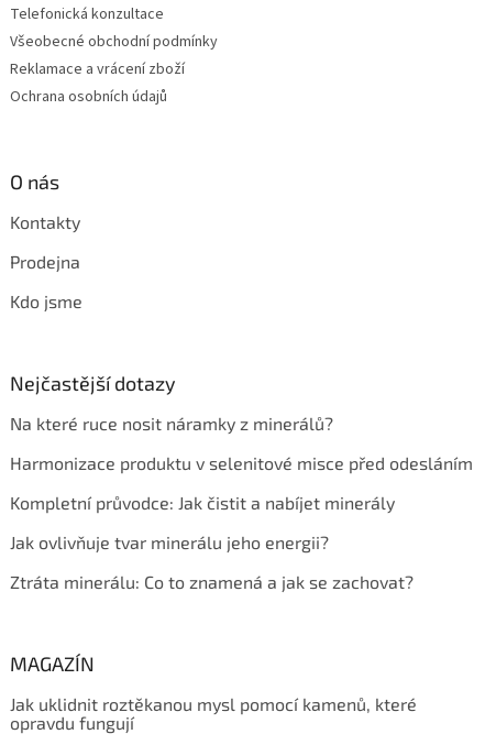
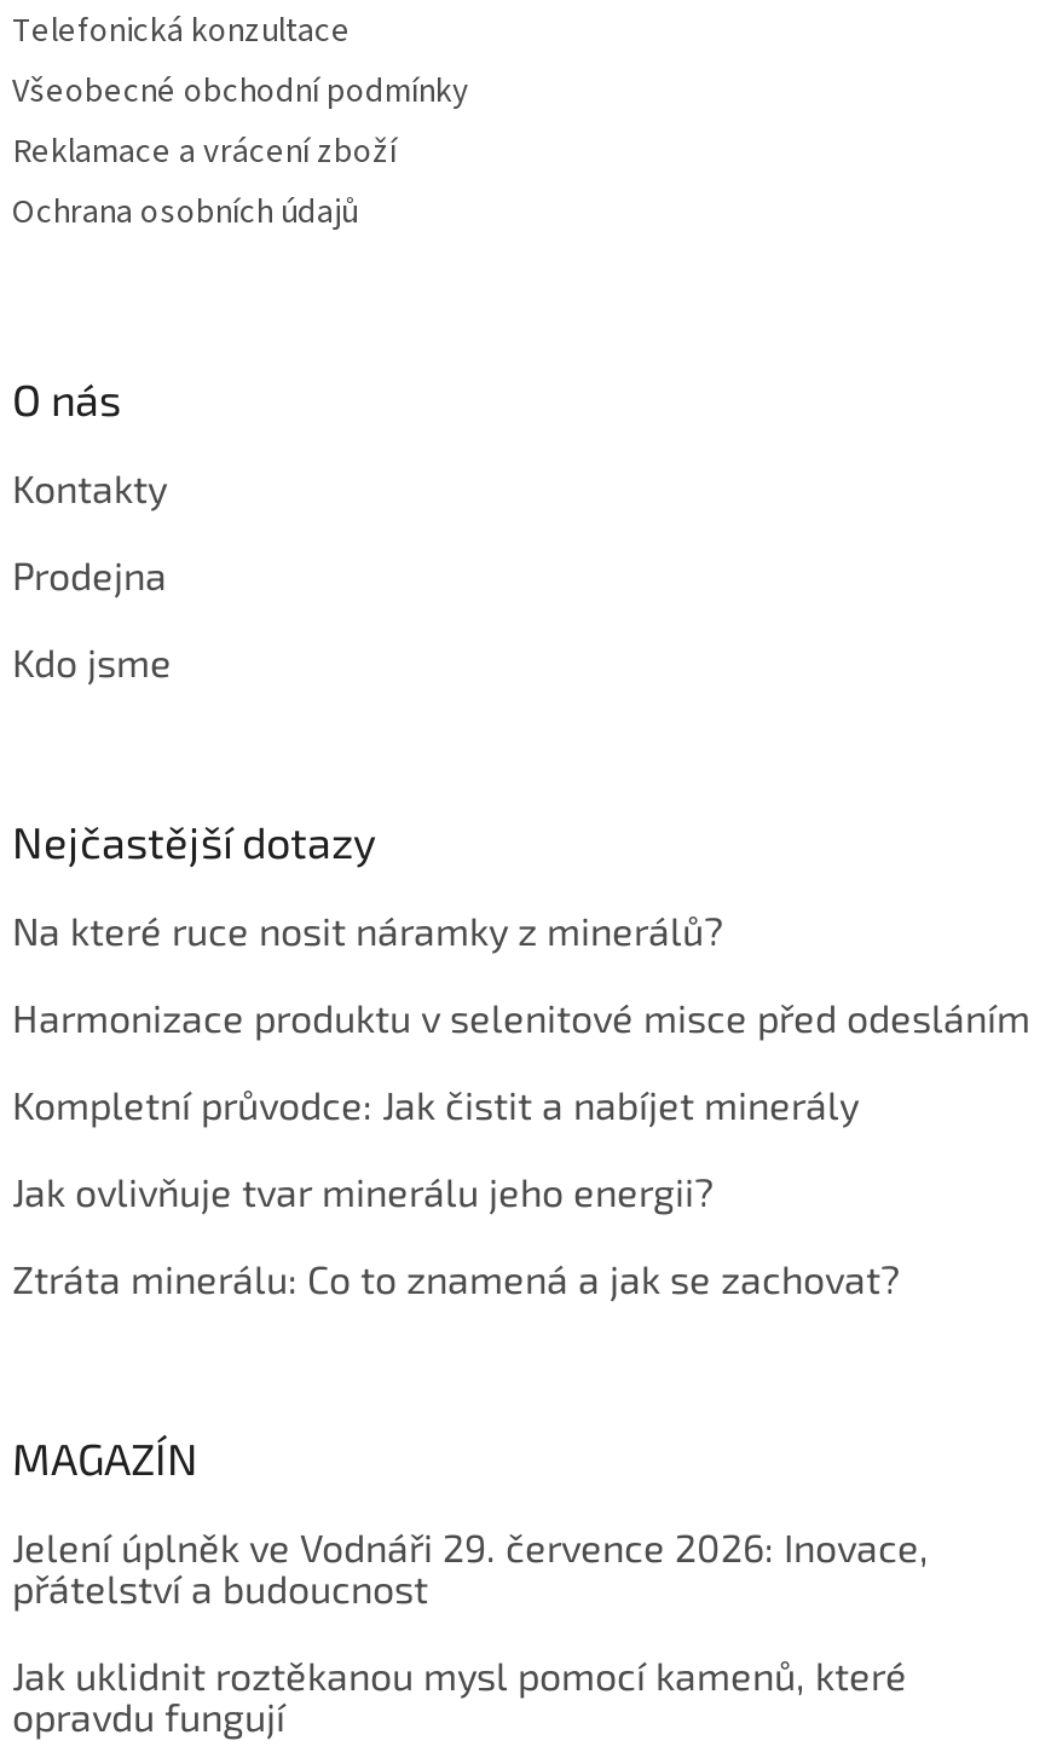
+ Jelení úplněk ve Vodnáři 29. července 2026: Inovace,
+ přátelství a budoucnost
